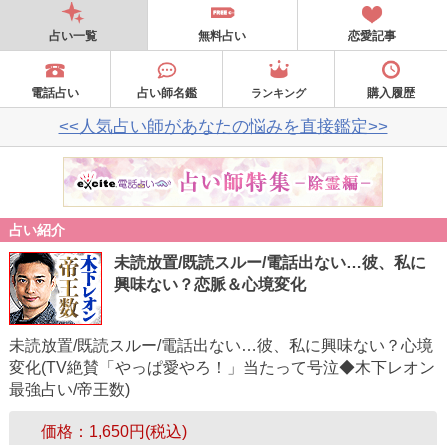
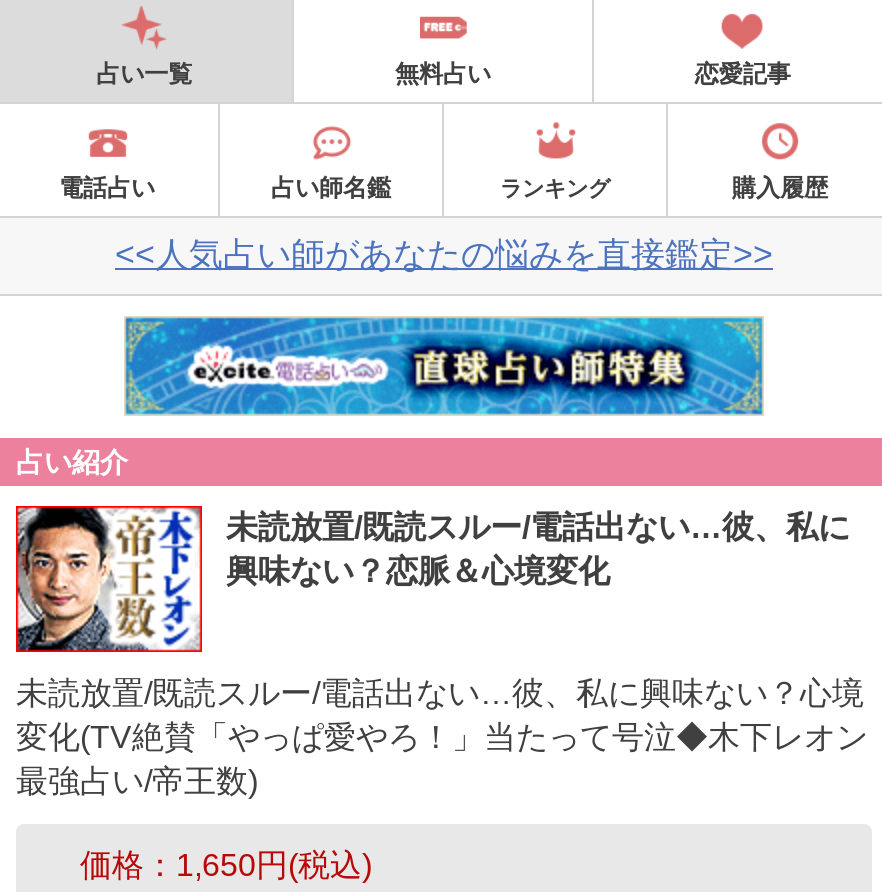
- [image]
+ [image]
